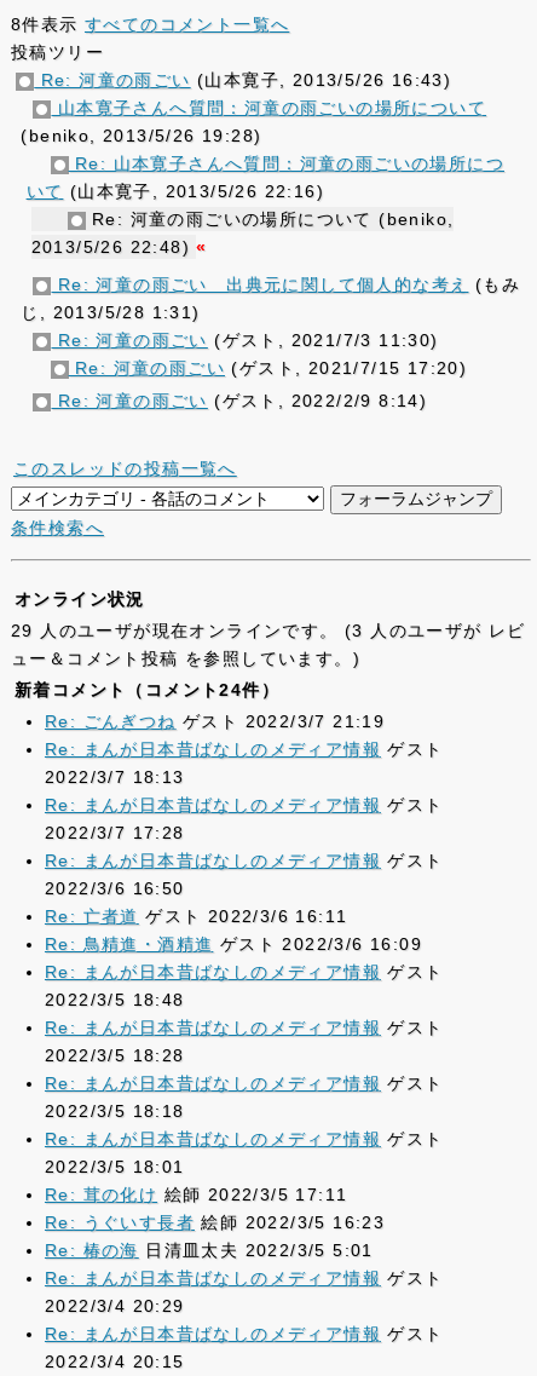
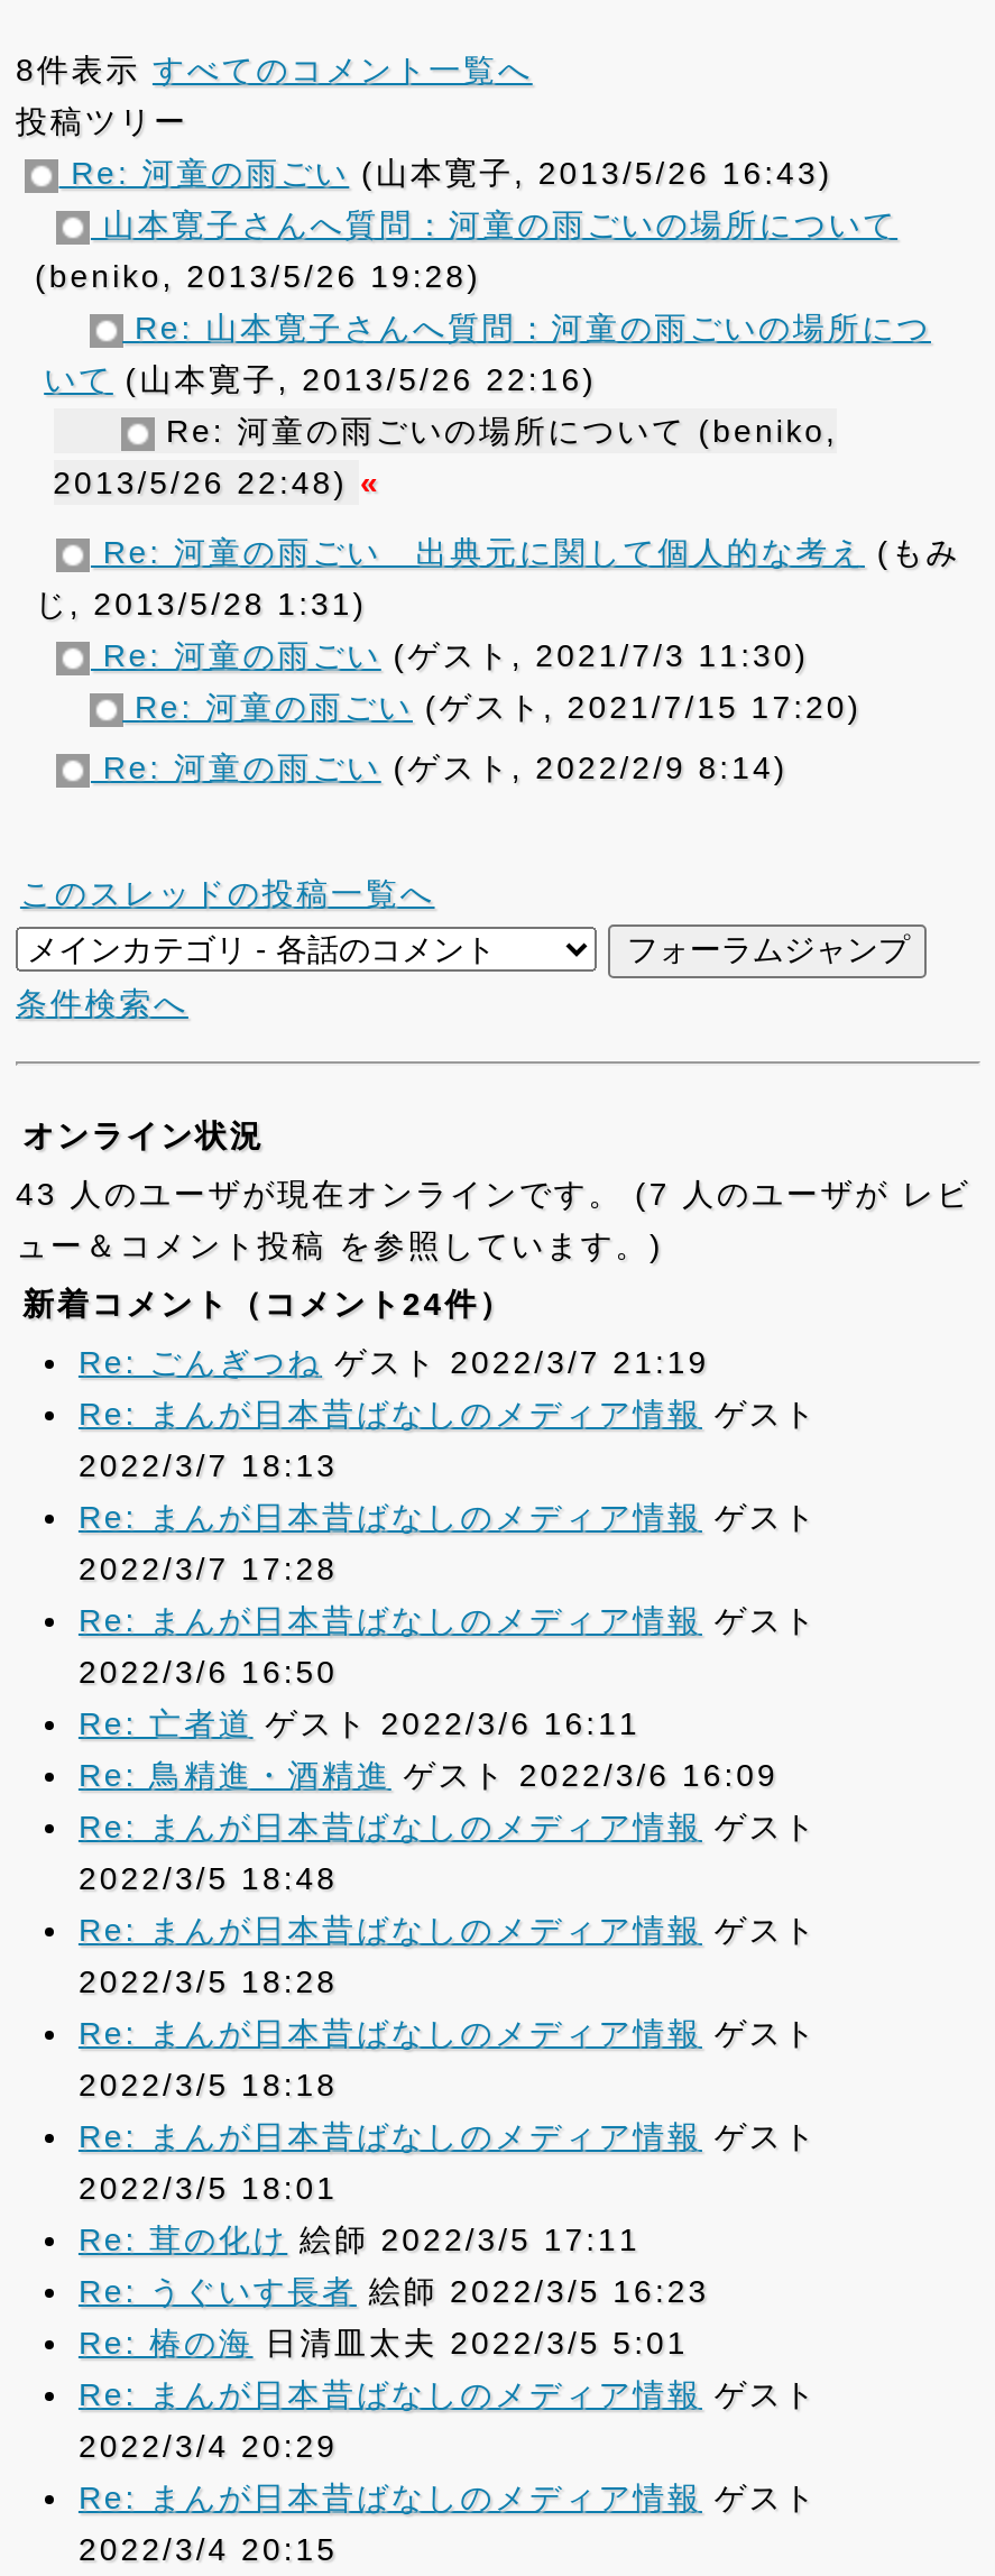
- 29 人のユーザが現在オンラインです。 (3 人のユーザが レビ
+ 43 人のユーザが現在オンラインです。 (7 人のユーザが レビ
